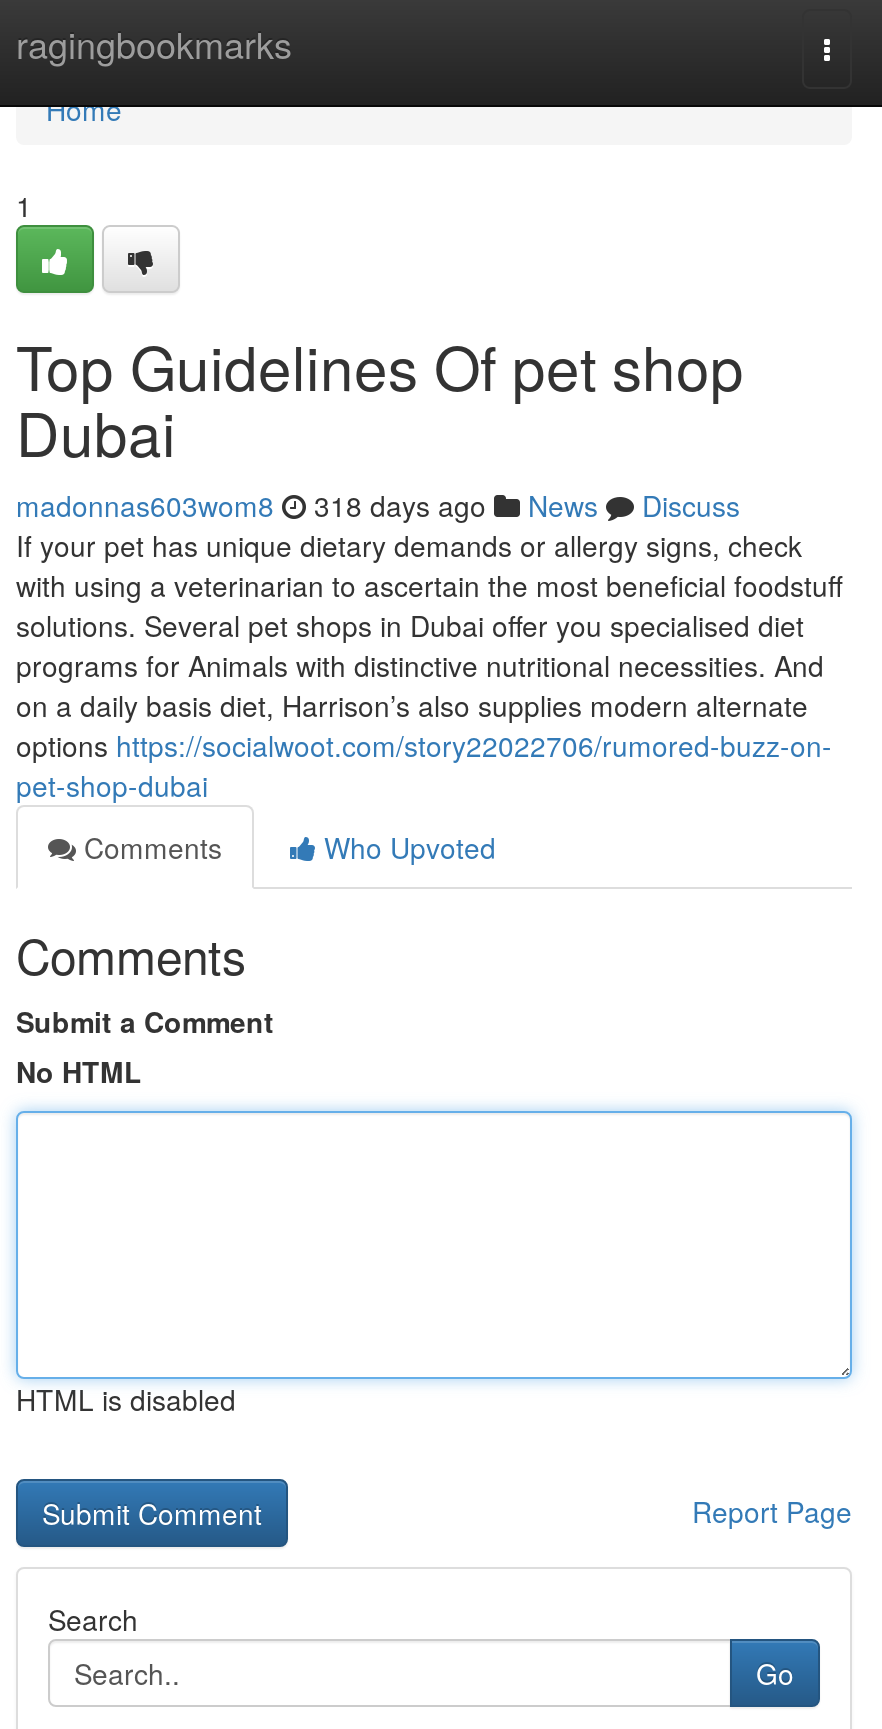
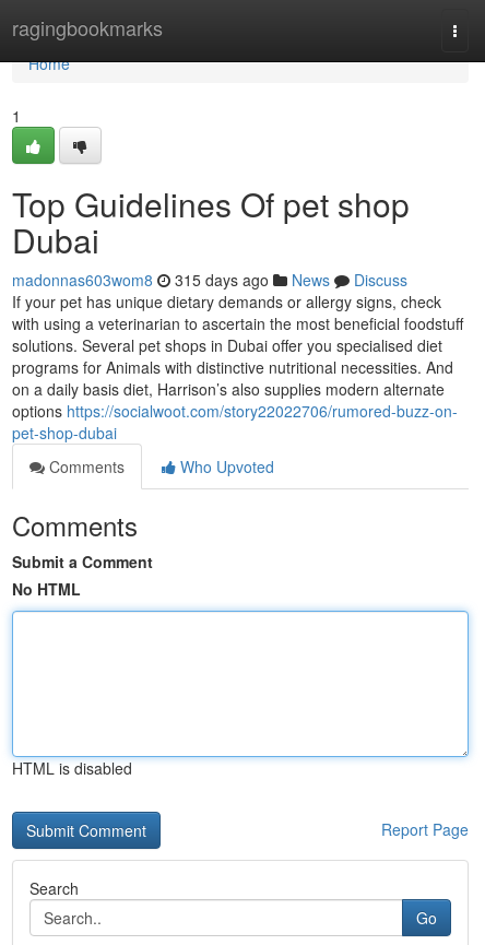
- madonnas603wom8 318 days ago News Discuss
+ madonnas603wom8 315 days ago News Discuss
